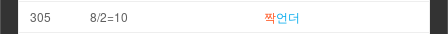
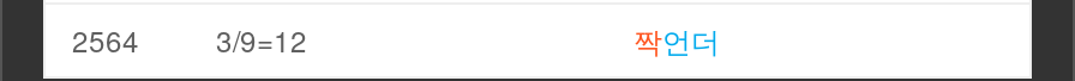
- 305
+ 2564

- 8/2=10
+ 3/9=12
